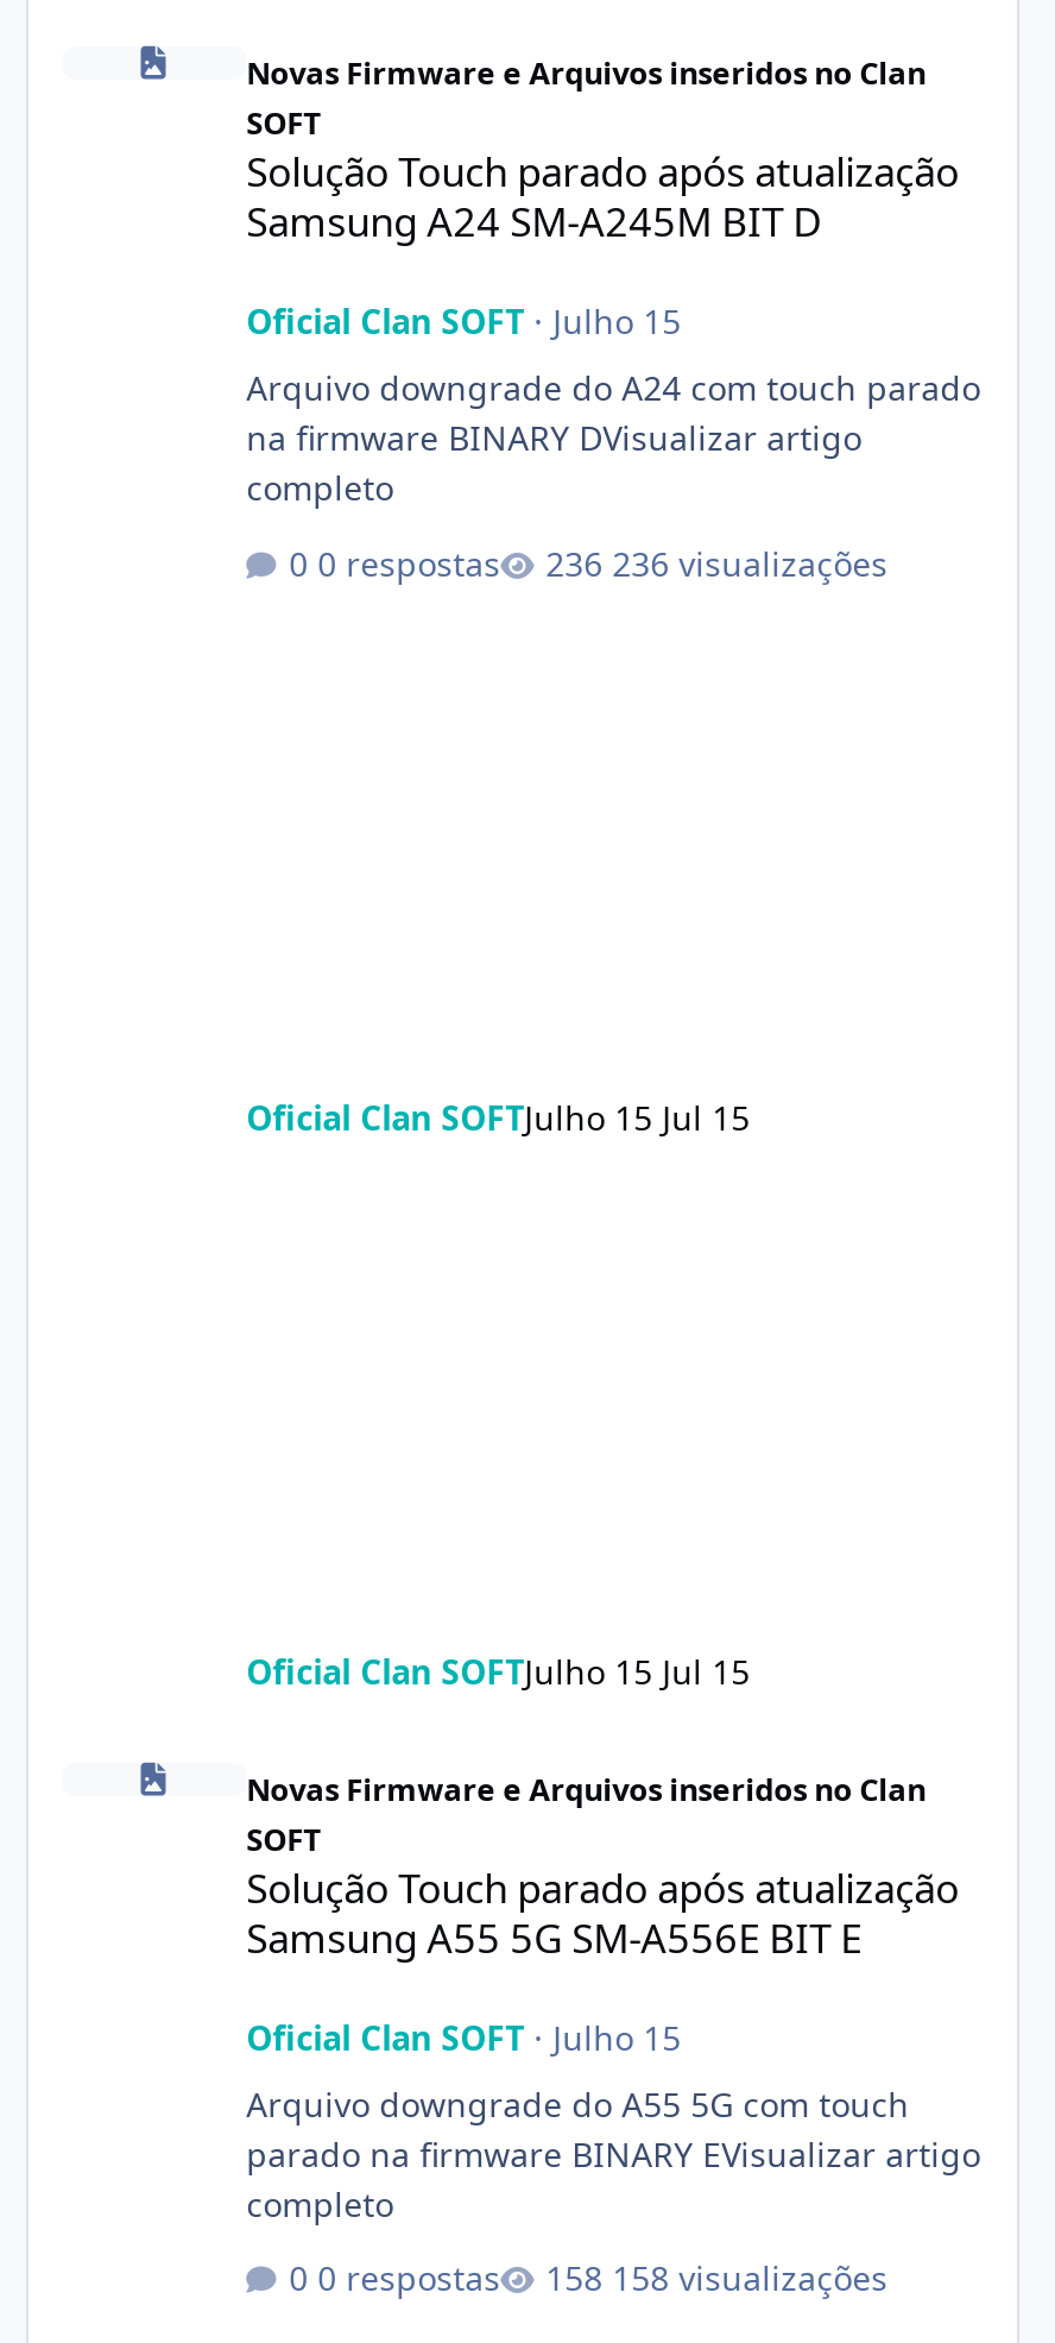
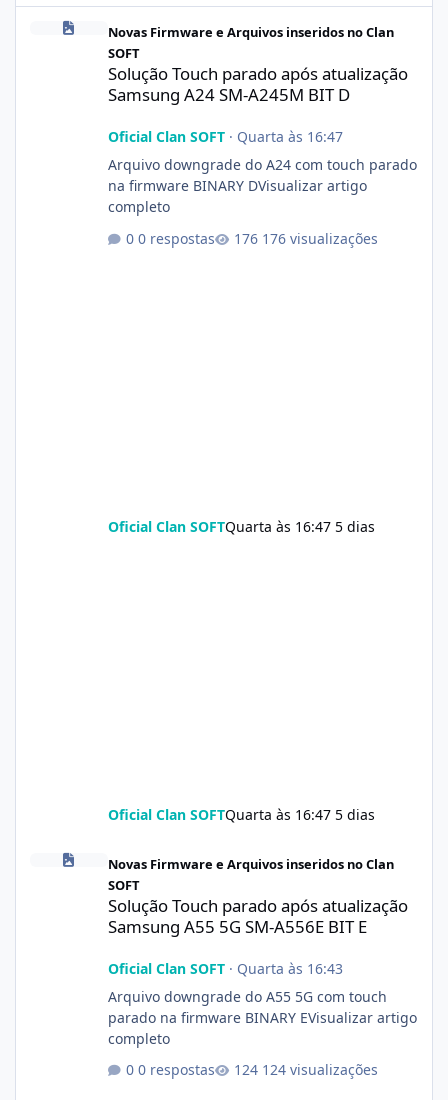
- Oficial Clan SOFT · Julho 15
+ Oficial Clan SOFT · Quarta às 16:47

- 236 visualizações
+ 176 visualizações

- Oficial Clan SOFTJulho 15 Jul 15
+ Oficial Clan SOFTQuarta às 16:47 5 dias

- Oficial Clan SOFTJulho 15 Jul 15
+ Oficial Clan SOFTQuarta às 16:47 5 dias

- Oficial Clan SOFT · Julho 15
+ Oficial Clan SOFT · Quarta às 16:43

- 158 visualizações
+ 124 visualizações
